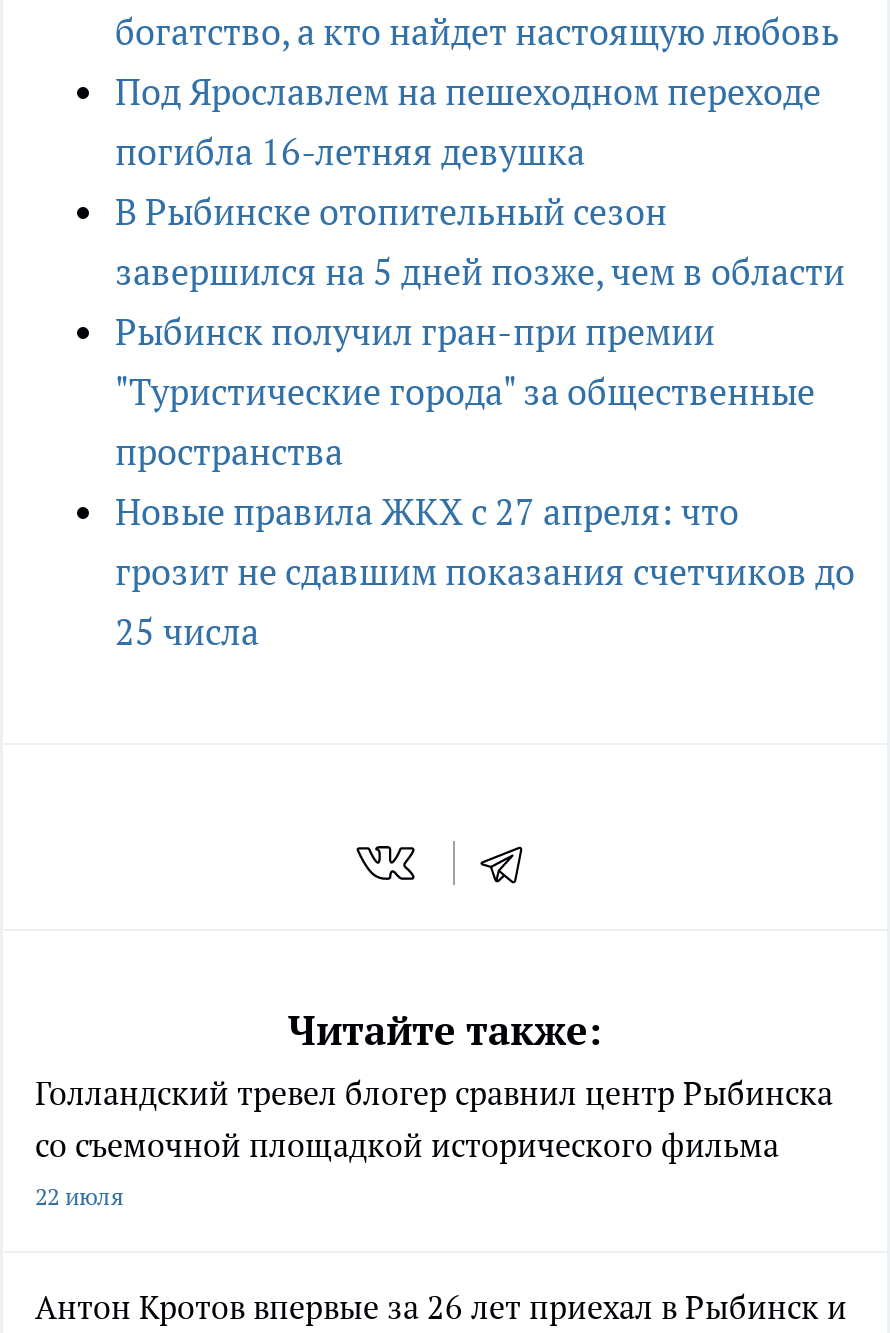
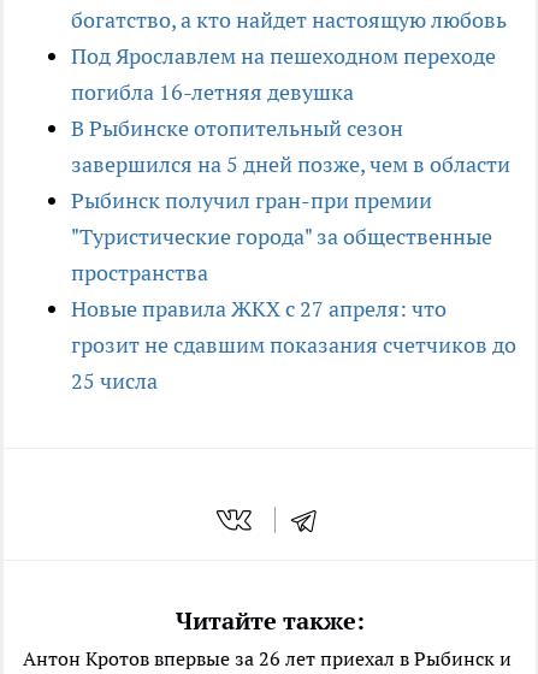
- Голландский тревел блогер сравнил центр Рыбинска
- со съемочной площадкой исторического фильма
- 22 июля
